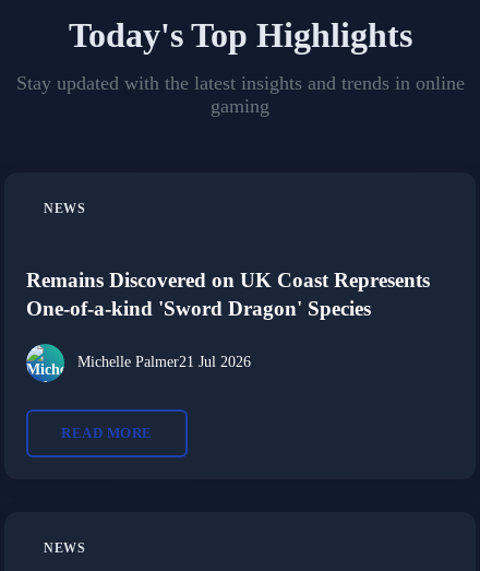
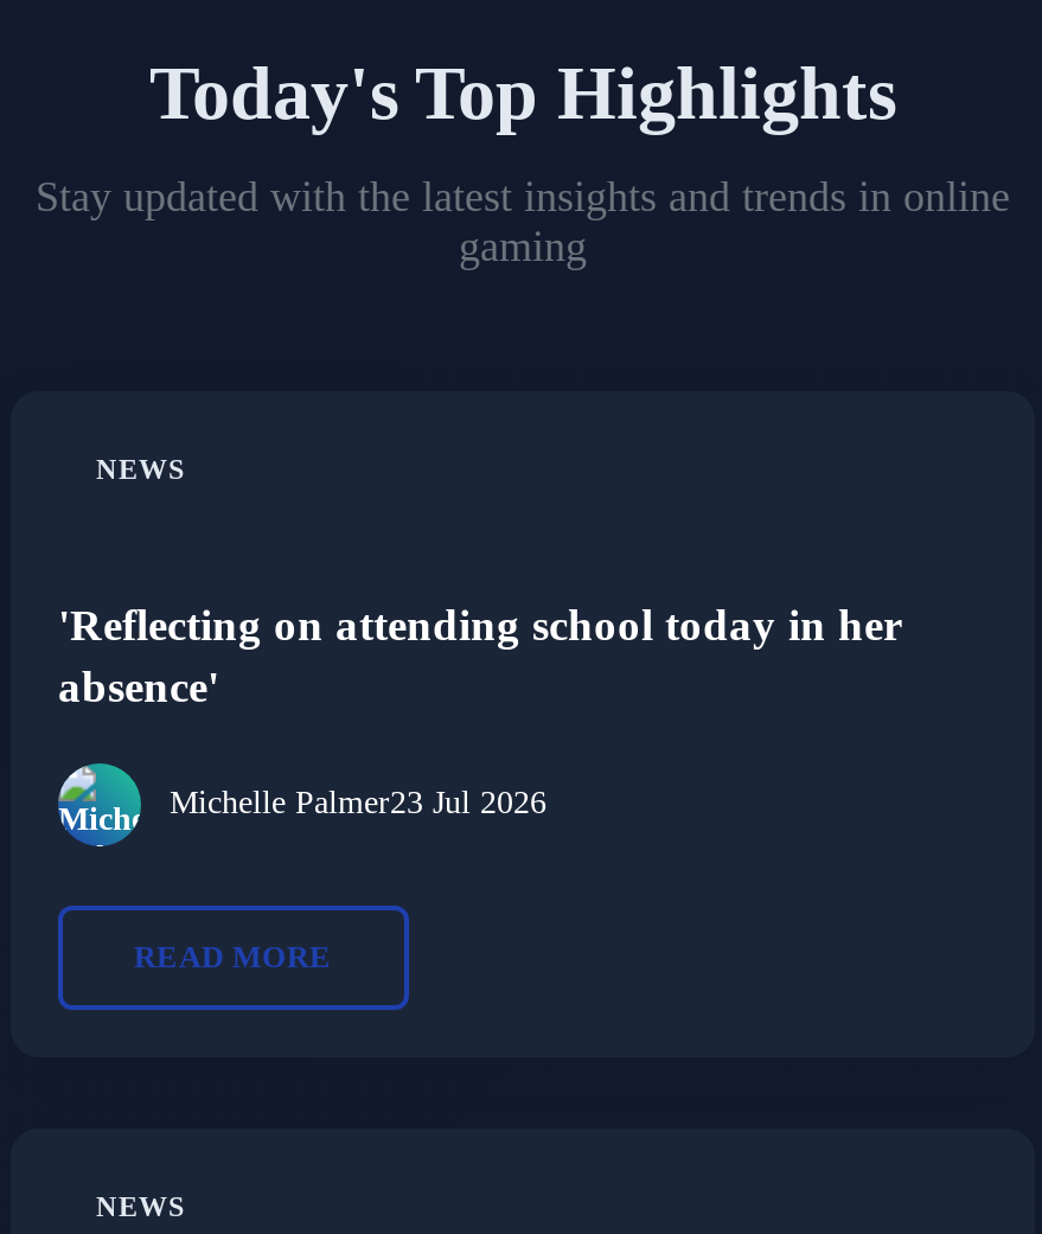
- Remains Discovered on UK Coast Represents
- One-of-a-kind 'Sword Dragon' Species
+ 'Reflecting on attending school today in her
+ absence'

- Michelle Palmer21 Jul 2026
+ Michelle Palmer23 Jul 2026
